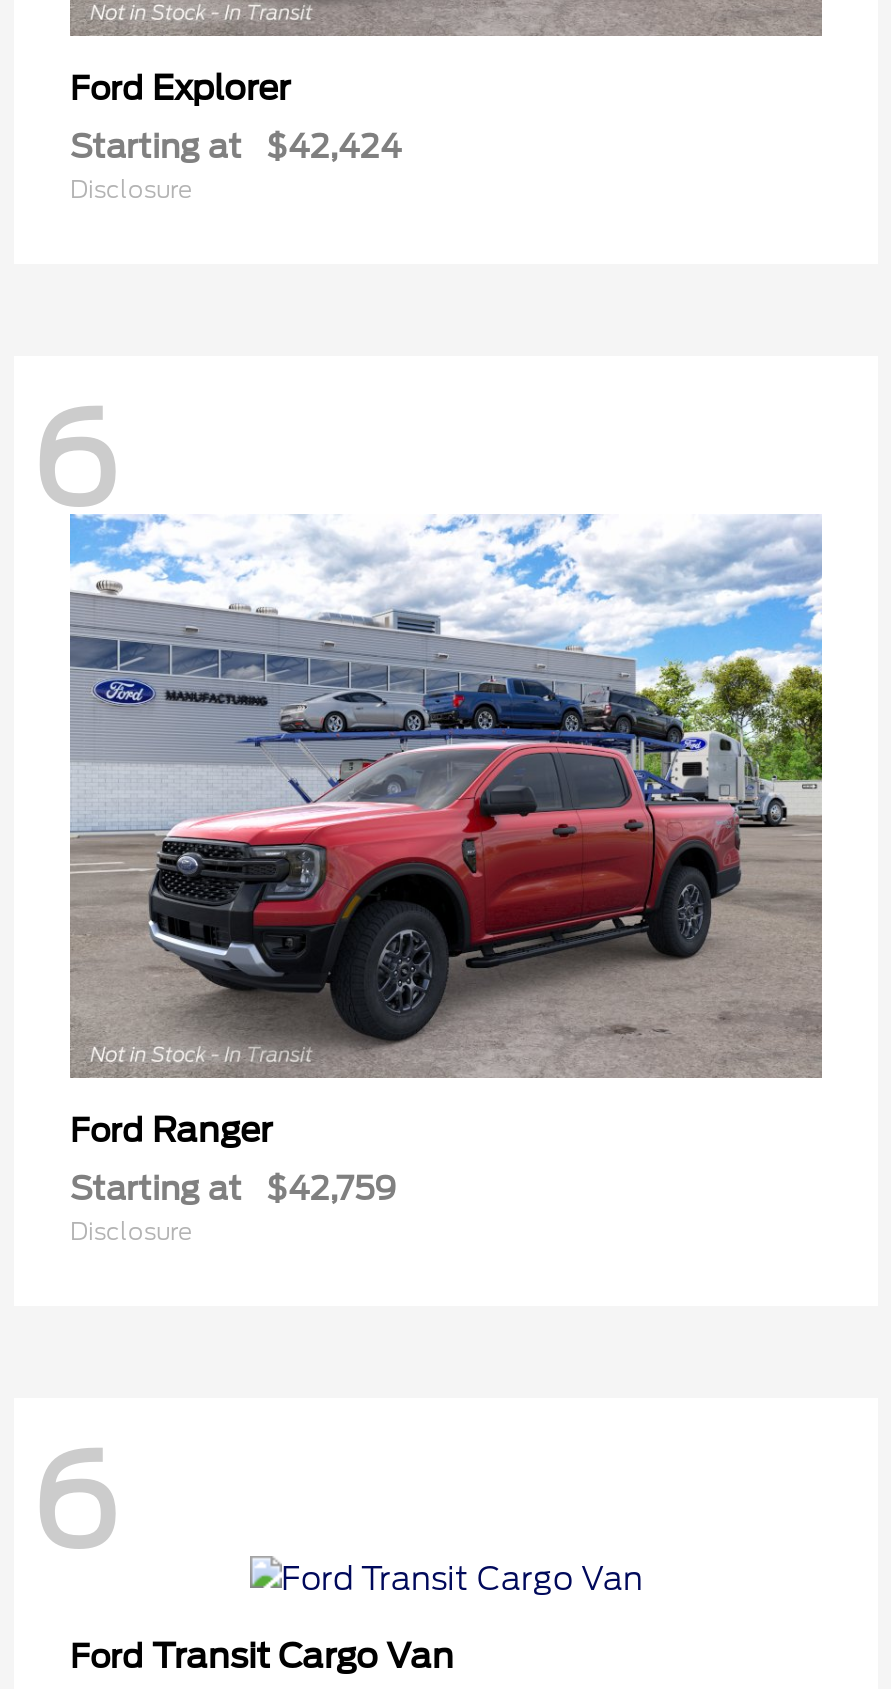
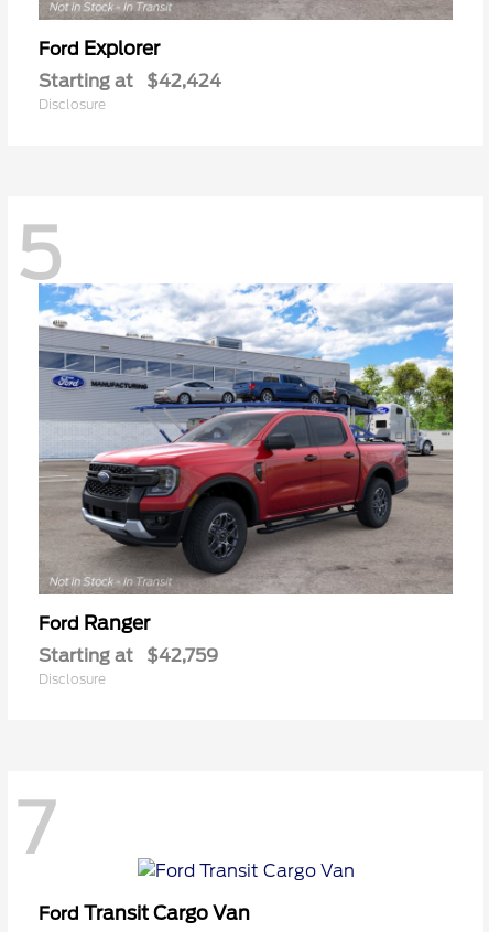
- 6
+ 5

- 6
+ 7
